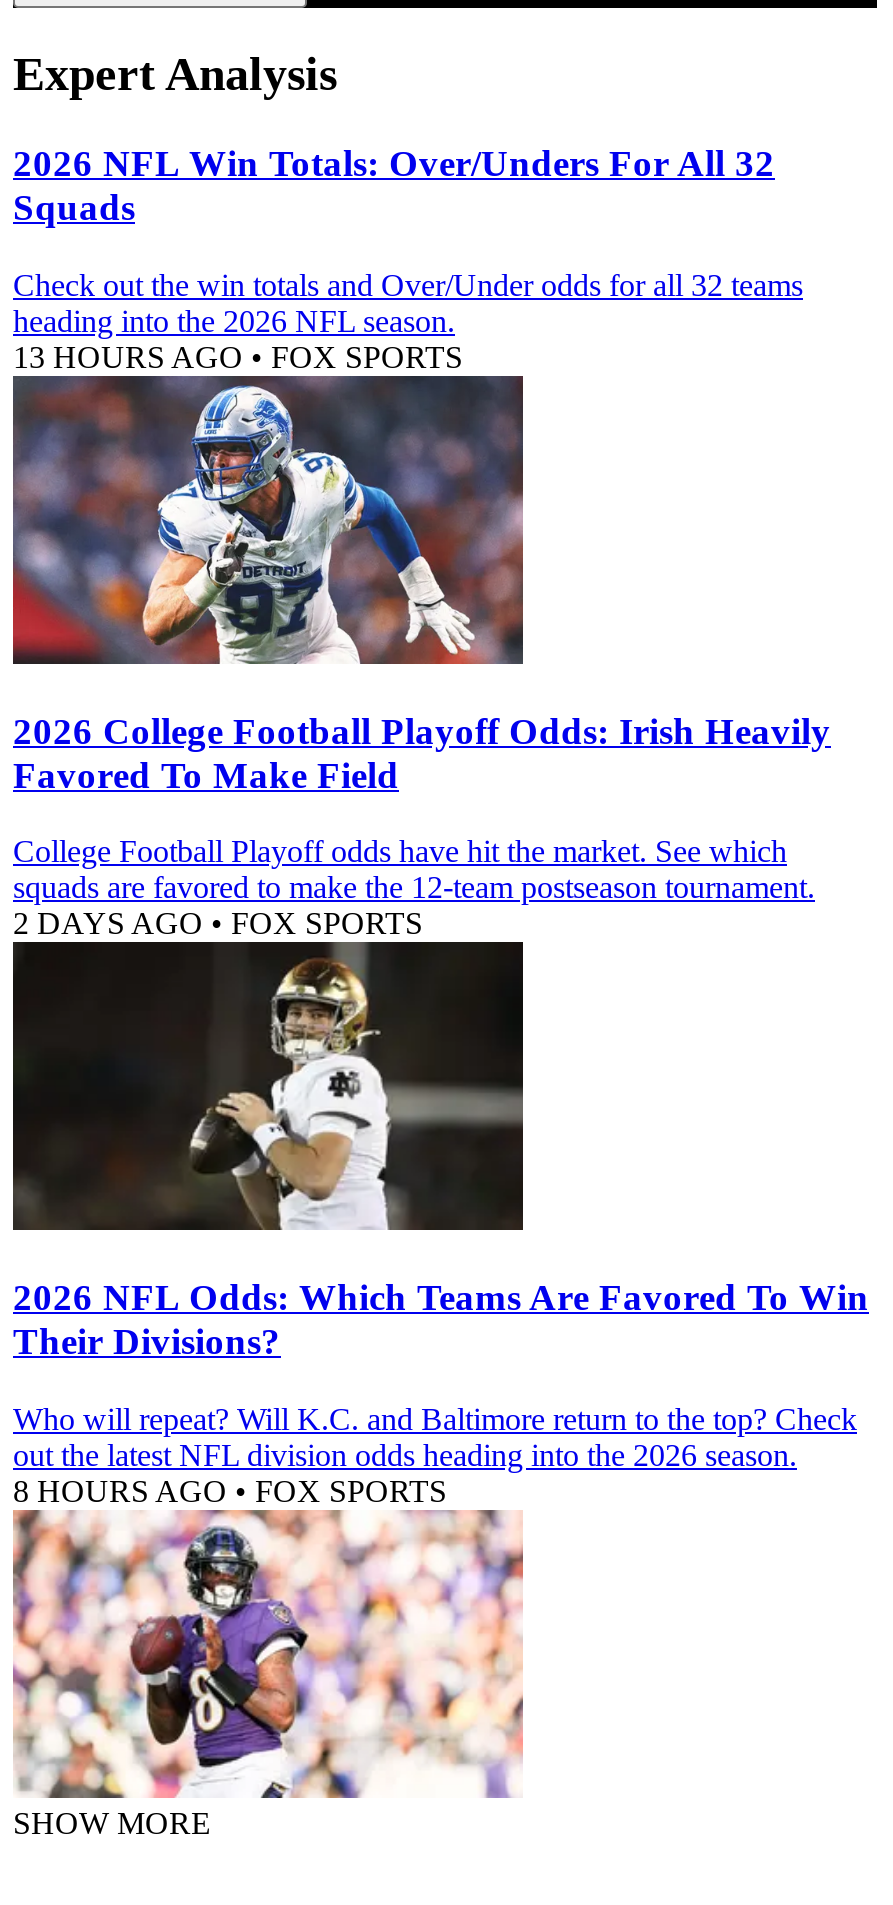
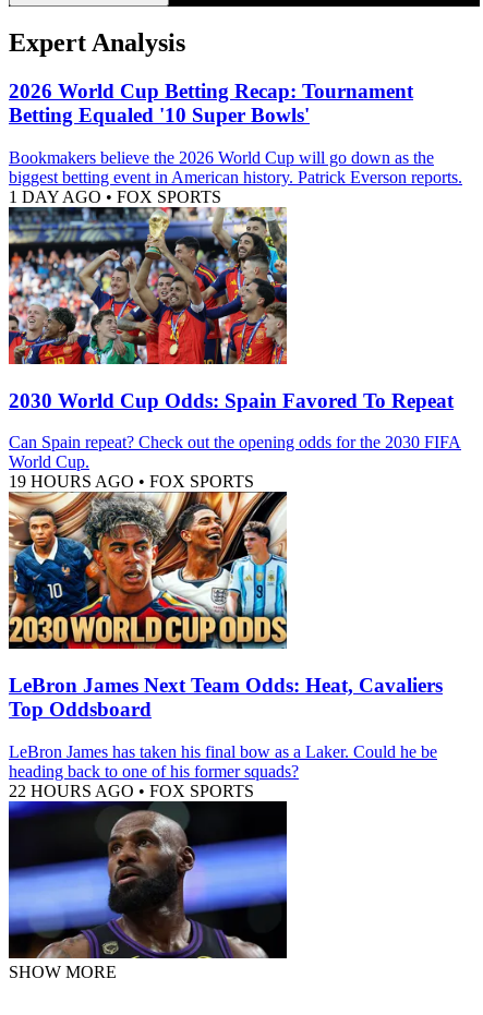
- 2026 NFL Win Totals: Over/Unders For All 32
- Squads
+ 2026 World Cup Betting Recap: Tournament
+ Betting Equaled '10 Super Bowls'

- Check out the win totals and Over/Under odds for all 32 teams
- heading into the 2026 NFL season.
- 13 HOURS AGO • FOX SPORTS
+ Bookmakers believe the 2026 World Cup will go down as the
+ biggest betting event in American history. Patrick Everson reports.
+ 1 DAY AGO • FOX SPORTS

- [image]
- 2026 College Football Playoff Odds: Irish Heavily
- Favored To Make Field
+ [image]
+ 2030 World Cup Odds: Spain Favored To Repeat

- College Football Playoff odds have hit the market. See which
- squads are favored to make the 12-team postseason tournament.
- 2 DAYS AGO • FOX SPORTS
+ Can Spain repeat? Check out the opening odds for the 2030 FIFA
+ World Cup.
+ 19 HOURS AGO • FOX SPORTS

- [image]
- 2026 NFL Odds: Which Teams Are Favored To Win
- Their Divisions?
+ [image]
+ LeBron James Next Team Odds: Heat, Cavaliers
+ Top Oddsboard

- Who will repeat? Will K.C. and Baltimore return to the top? Check
- out the latest NFL division odds heading into the 2026 season.
- 8 HOURS AGO • FOX SPORTS
+ LeBron James has taken his final bow as a Laker. Could he be
+ heading back to one of his former squads?
+ 22 HOURS AGO • FOX SPORTS

- [image]
+ [image]
